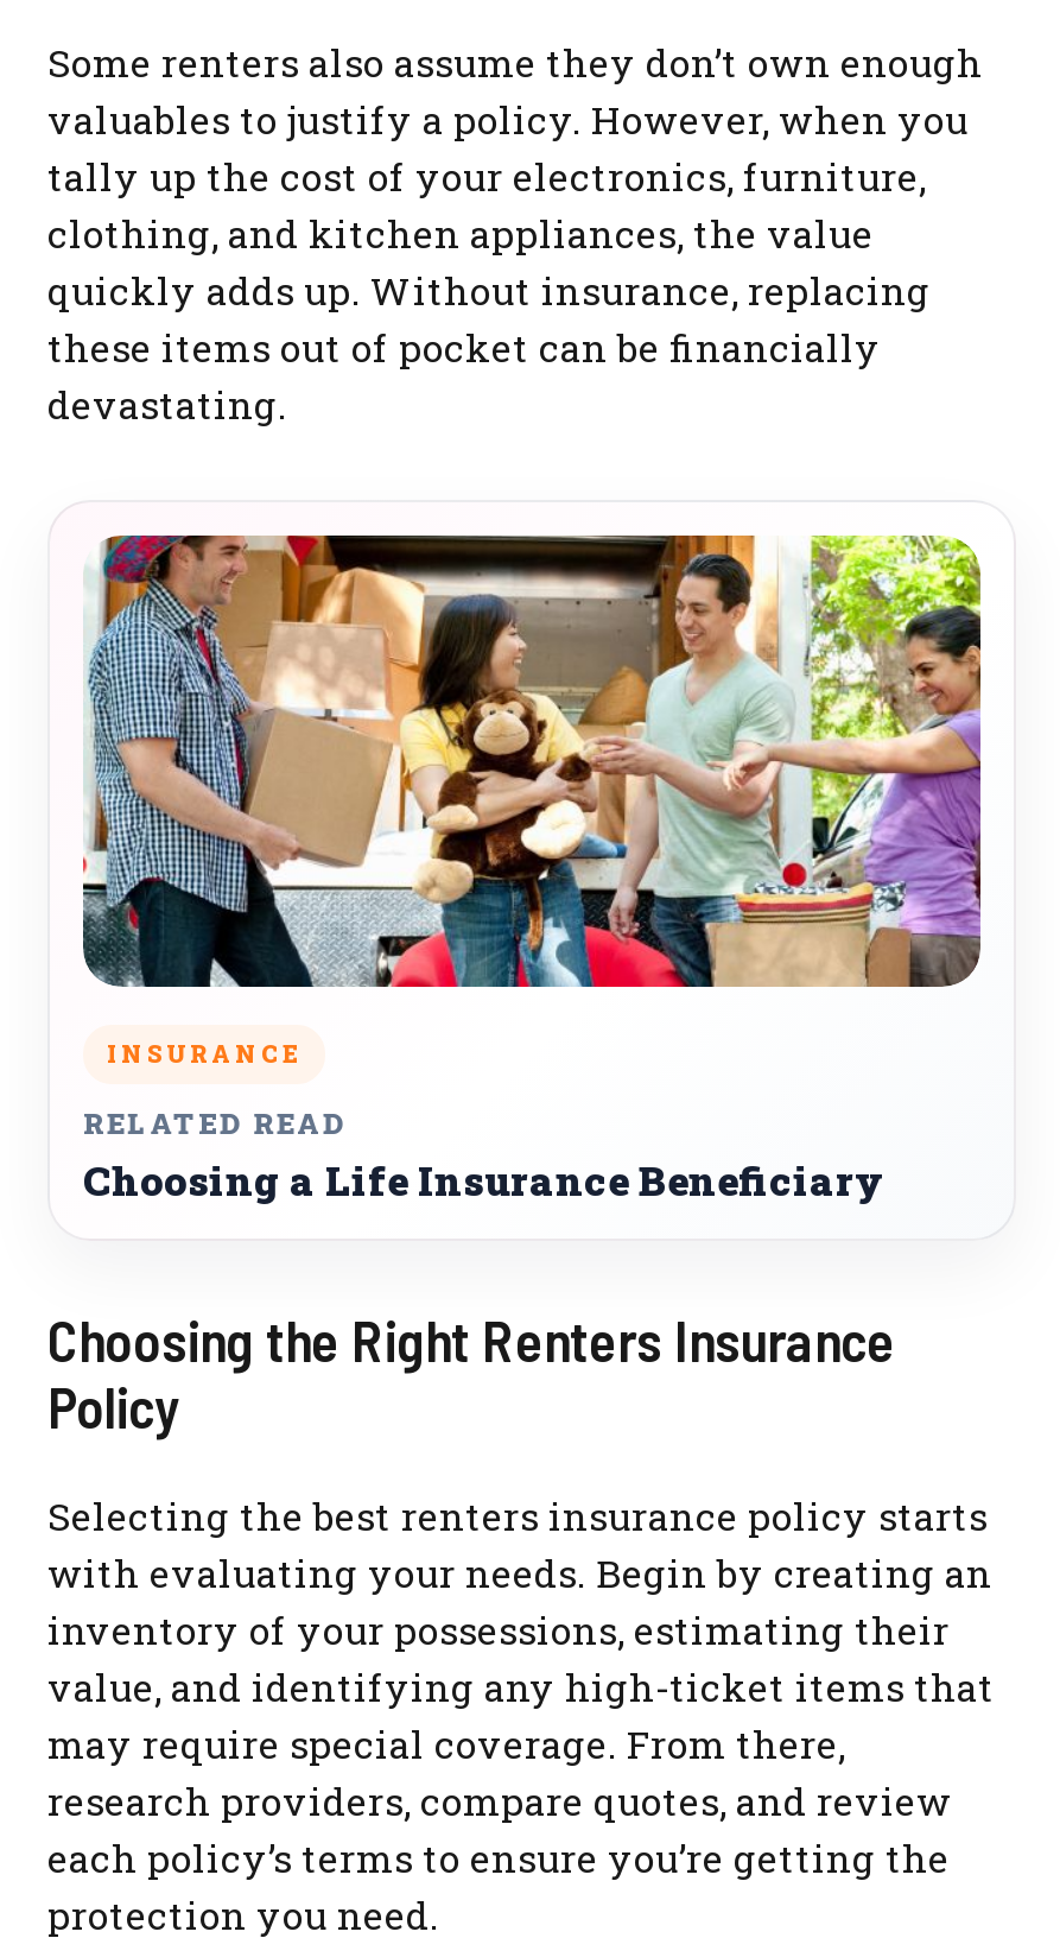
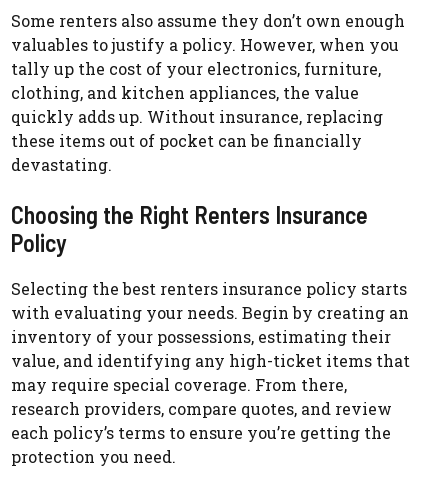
- [image]
- INSURANCE
- RELATED READ
- Choosing a Life Insurance Beneficiary
